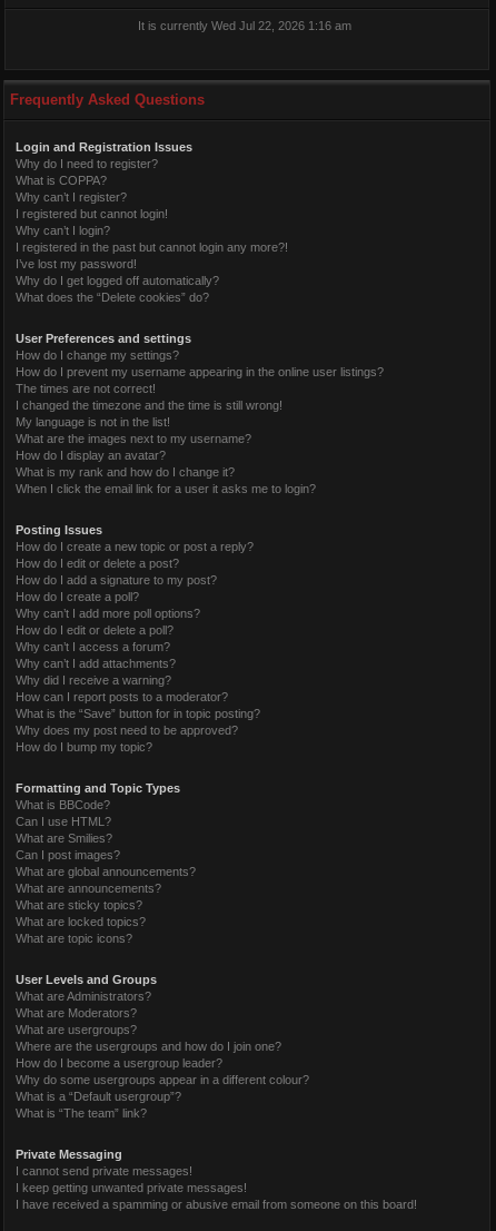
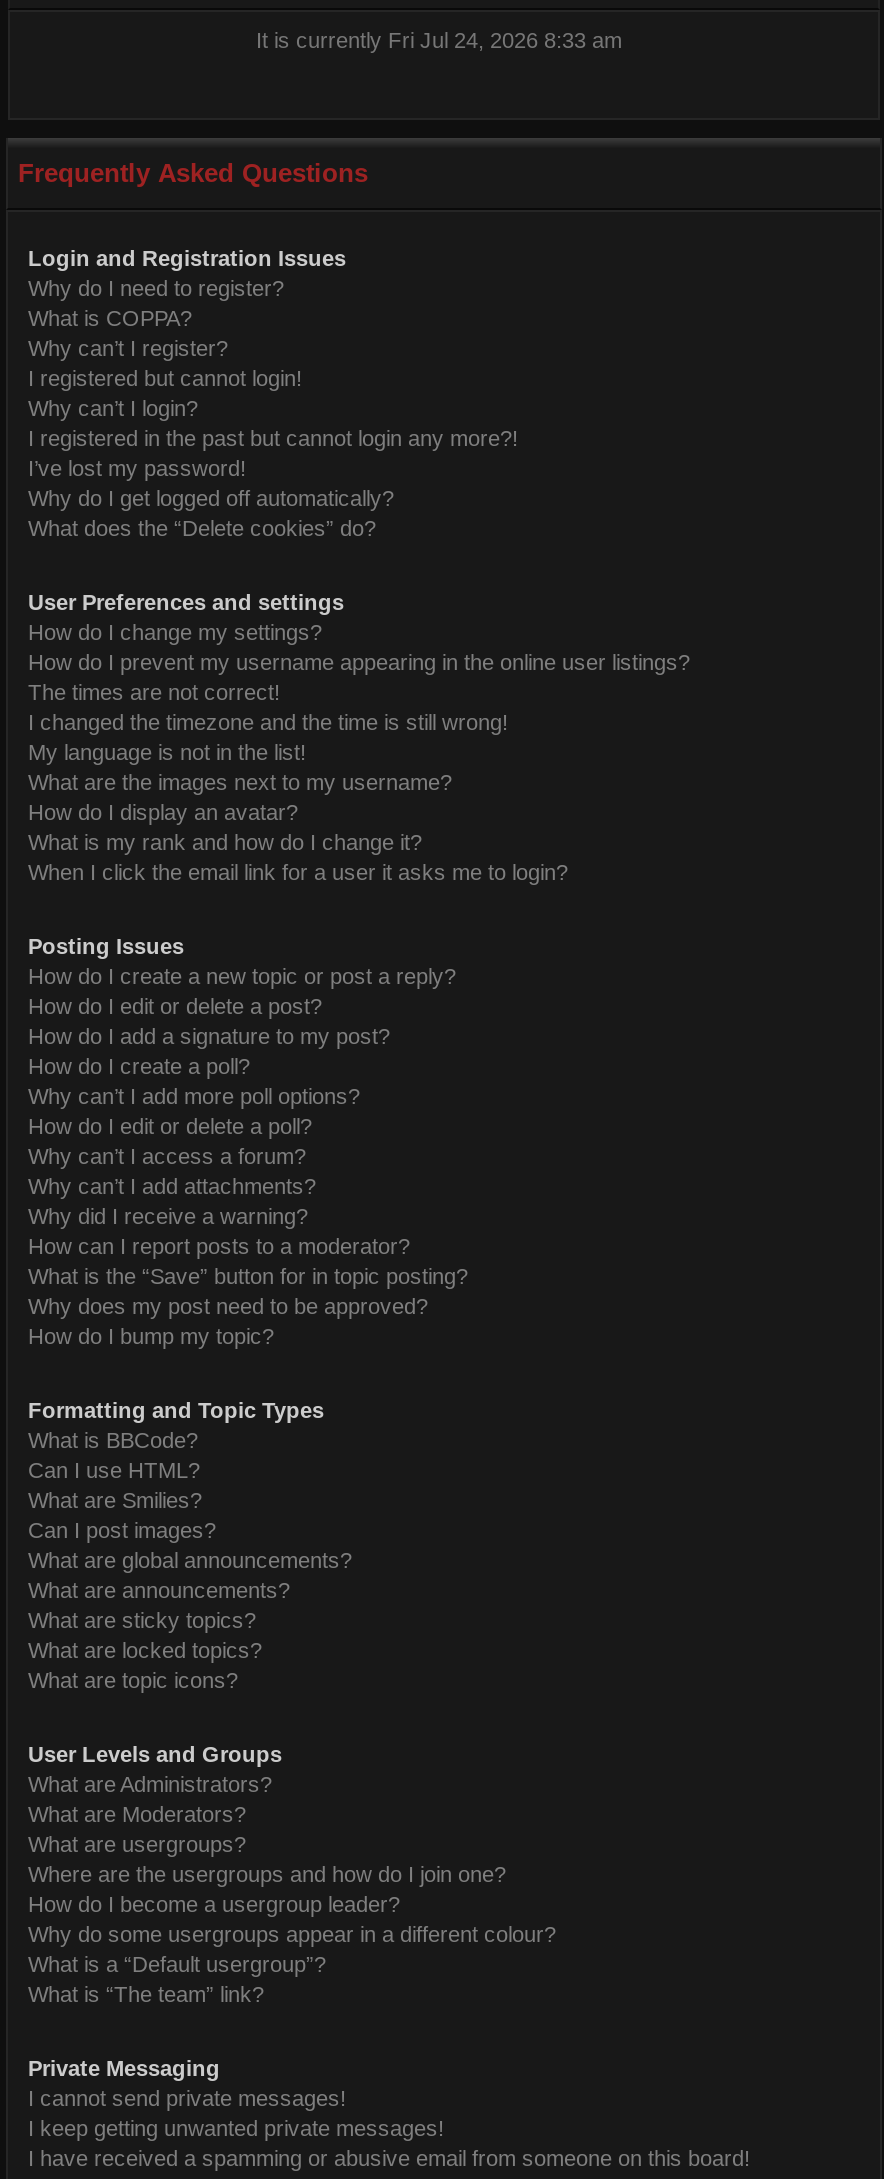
- It is currently Wed Jul 22, 2026 1:16 am
+ It is currently Fri Jul 24, 2026 8:33 am
